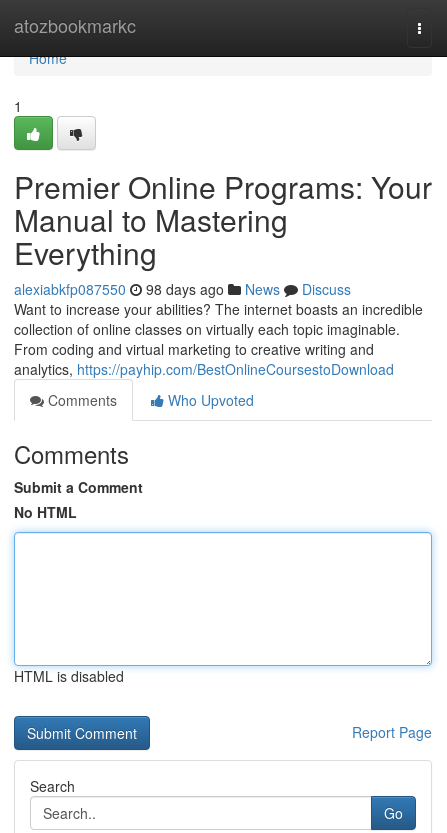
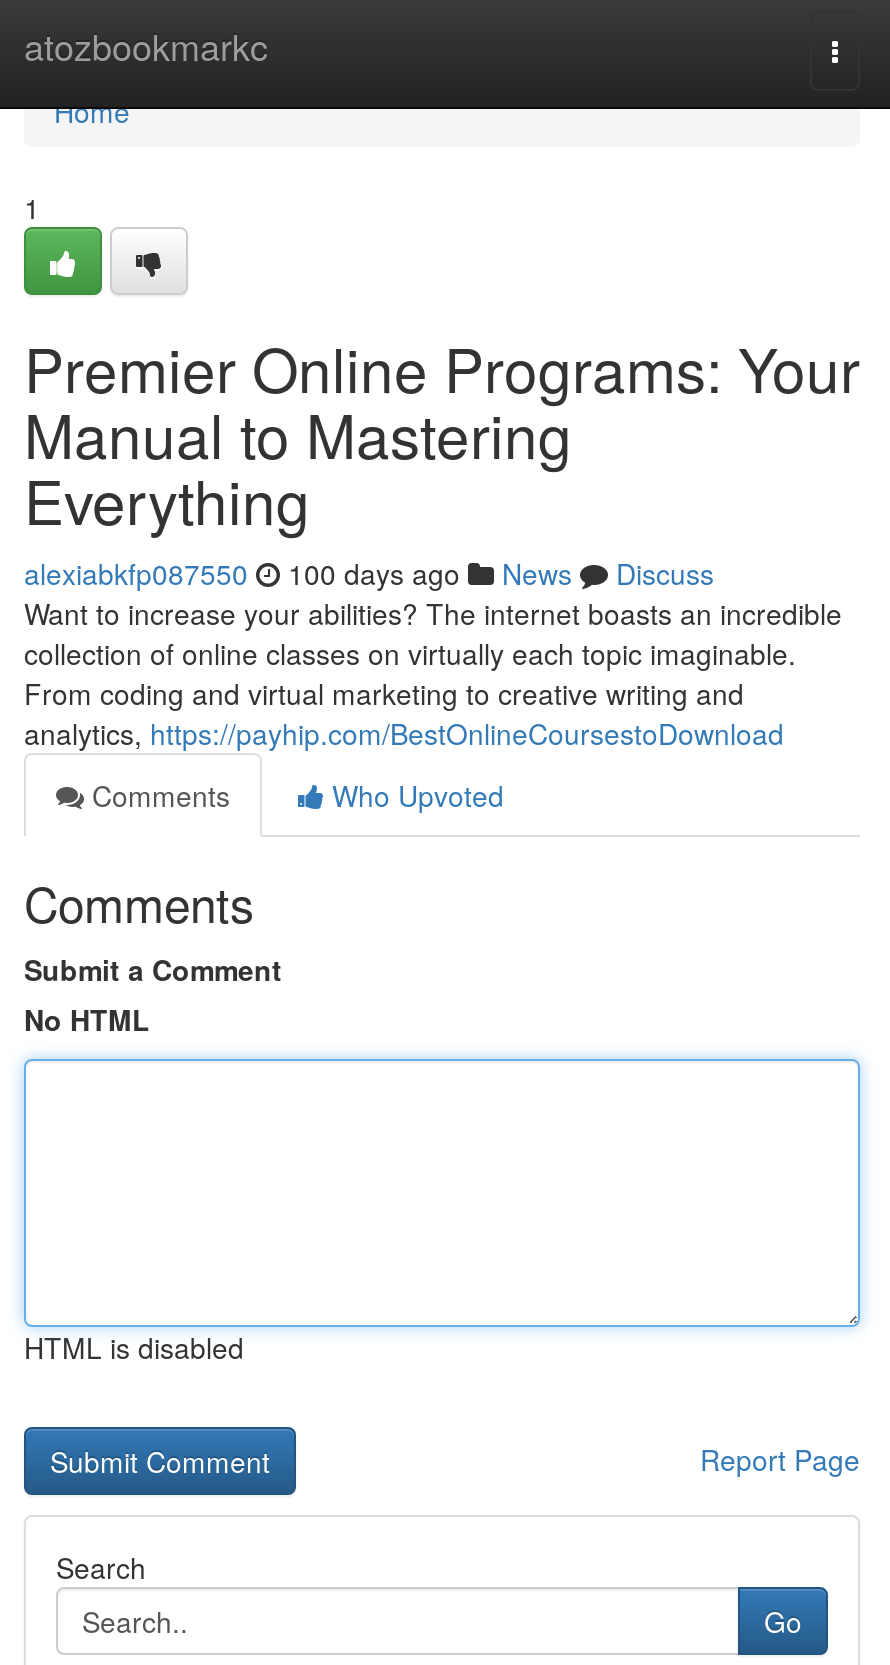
- alexiabkfp087550 98 days ago News Discuss
+ alexiabkfp087550 100 days ago News Discuss
